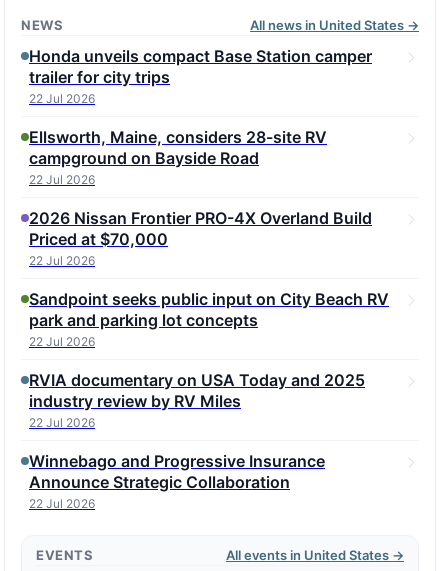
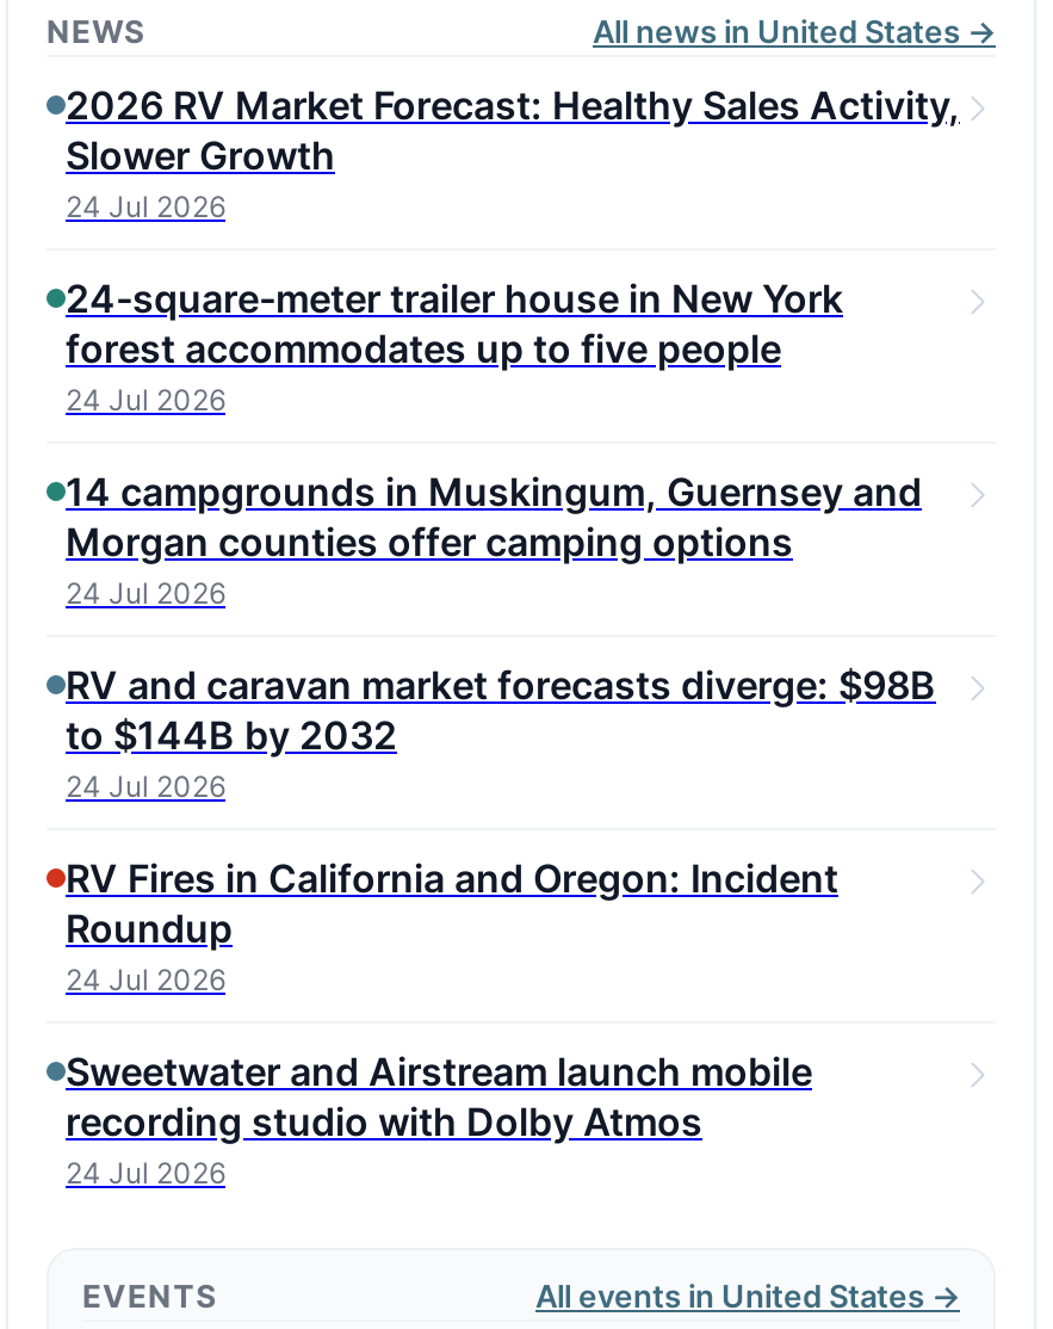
- Honda unveils compact Base Station camper
- trailer for city trips
- 22 Jul 2026
+ 2026 RV Market Forecast: Healthy Sales Activity,
+ Slower Growth
+ 24 Jul 2026

- Ellsworth, Maine, considers 28-site RV
- campground on Bayside Road
- 22 Jul 2026
+ 24-square-meter trailer house in New York
+ forest accommodates up to five people
+ 24 Jul 2026

- 2026 Nissan Frontier PRO-4X Overland Build
- Priced at $70,000
- 22 Jul 2026
+ 14 campgrounds in Muskingum, Guernsey and
+ Morgan counties offer camping options
+ 24 Jul 2026

- Sandpoint seeks public input on City Beach RV
- park and parking lot concepts
- 22 Jul 2026
+ RV and caravan market forecasts diverge: $98B
+ to $144B by 2032
+ 24 Jul 2026

- RVIA documentary on USA Today and 2025
- industry review by RV Miles
- 22 Jul 2026
+ RV Fires in California and Oregon: Incident
+ Roundup
+ 24 Jul 2026

- Winnebago and Progressive Insurance
- Announce Strategic Collaboration
- 22 Jul 2026
+ Sweetwater and Airstream launch mobile
+ recording studio with Dolby Atmos
+ 24 Jul 2026
